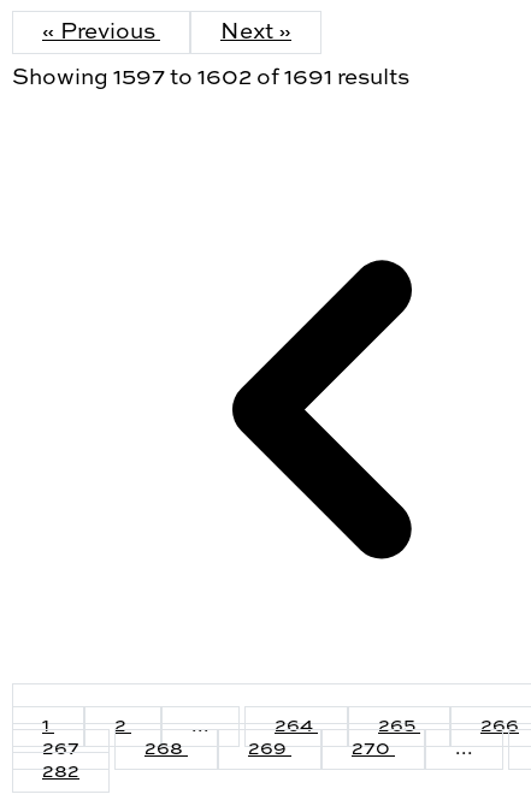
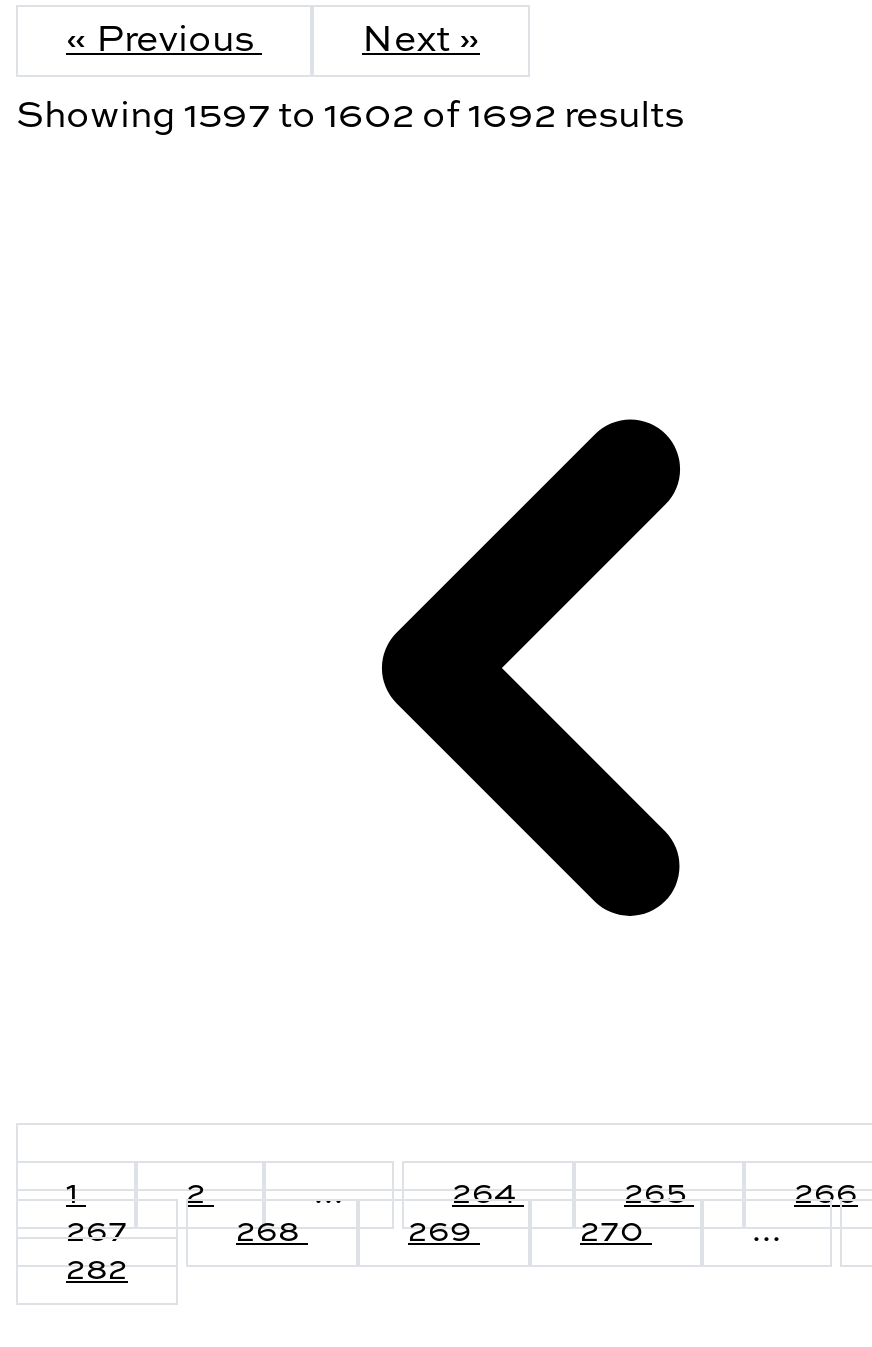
- Showing 1597 to 1602 of 1691 results
+ Showing 1597 to 1602 of 1692 results
